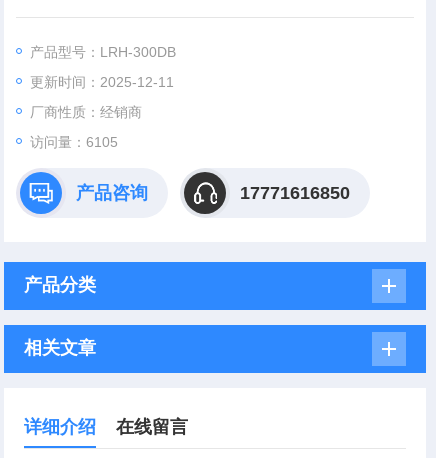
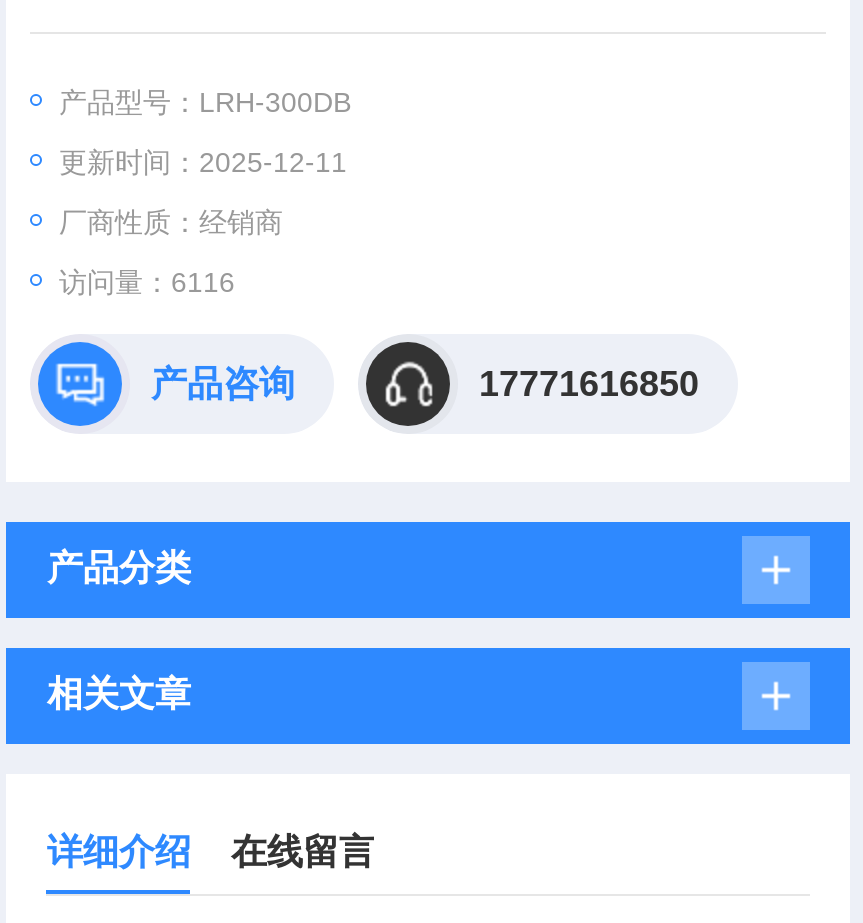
- 访问量：6105
+ 访问量：6116
